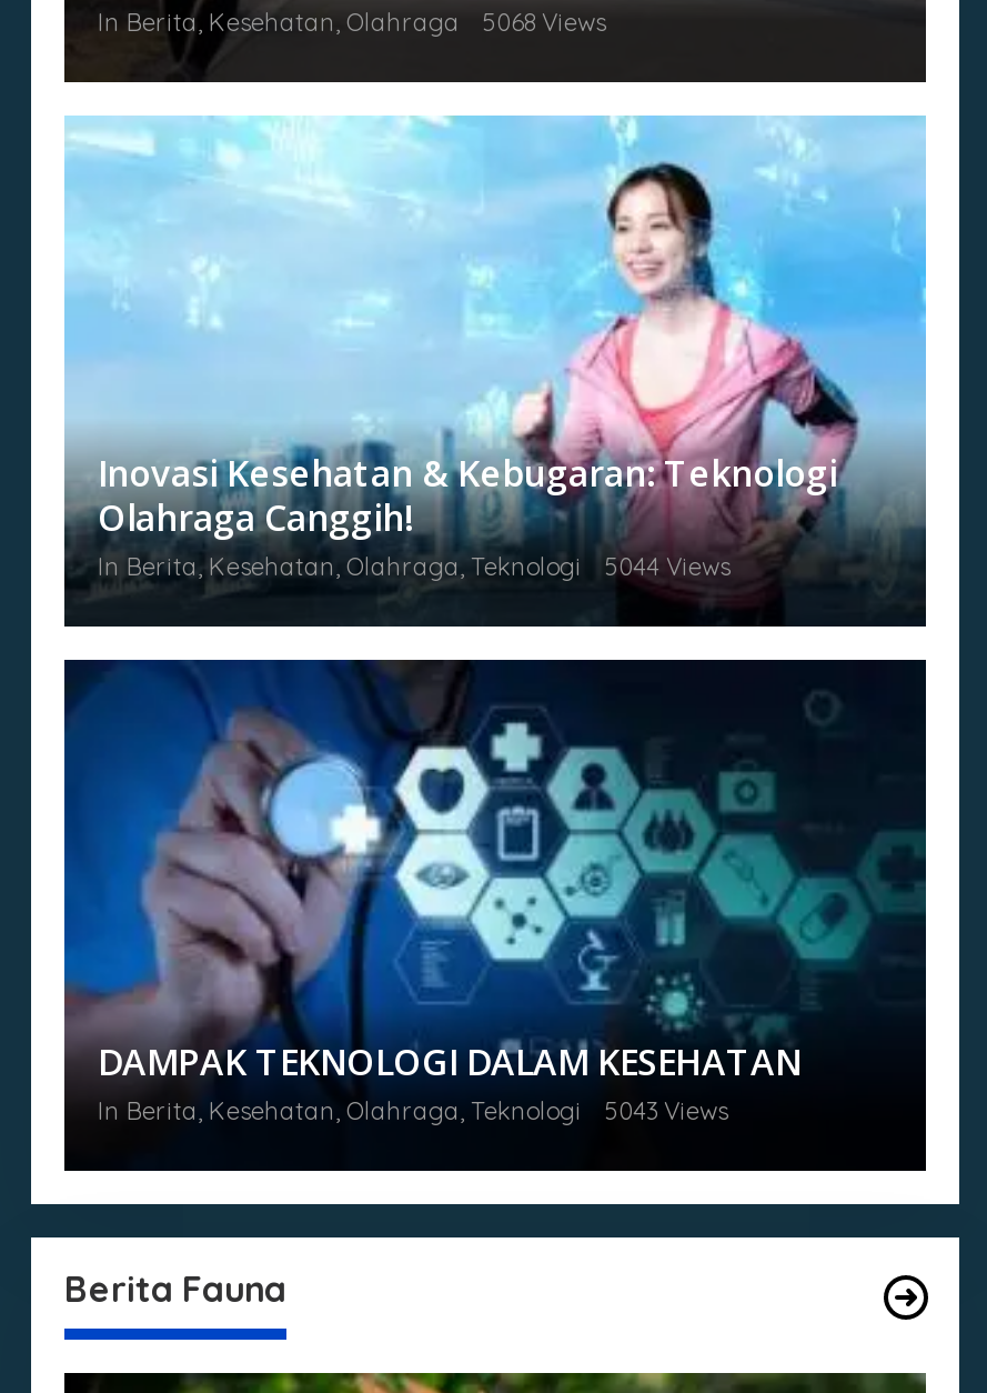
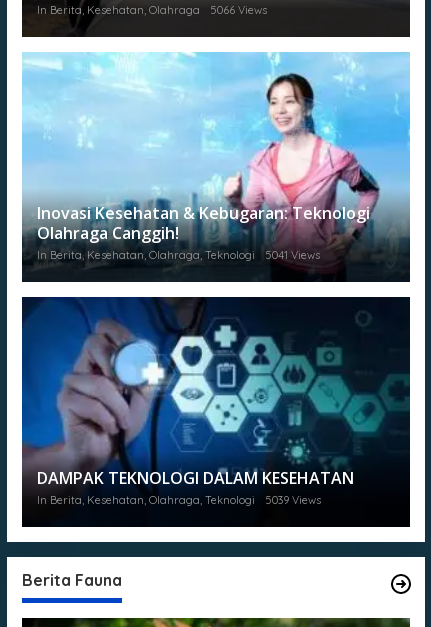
- In Berita, Kesehatan, Olahraga 5068 Views
+ In Berita, Kesehatan, Olahraga 5066 Views

- In Berita, Kesehatan, Olahraga, Teknologi 5044 Views
+ In Berita, Kesehatan, Olahraga, Teknologi 5041 Views

- In Berita, Kesehatan, Olahraga, Teknologi 5043 Views
+ In Berita, Kesehatan, Olahraga, Teknologi 5039 Views
